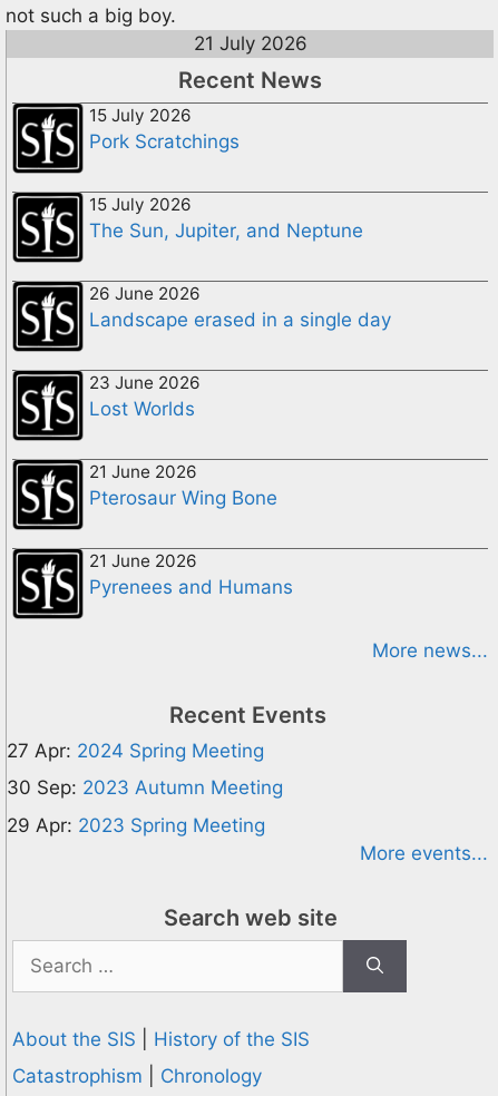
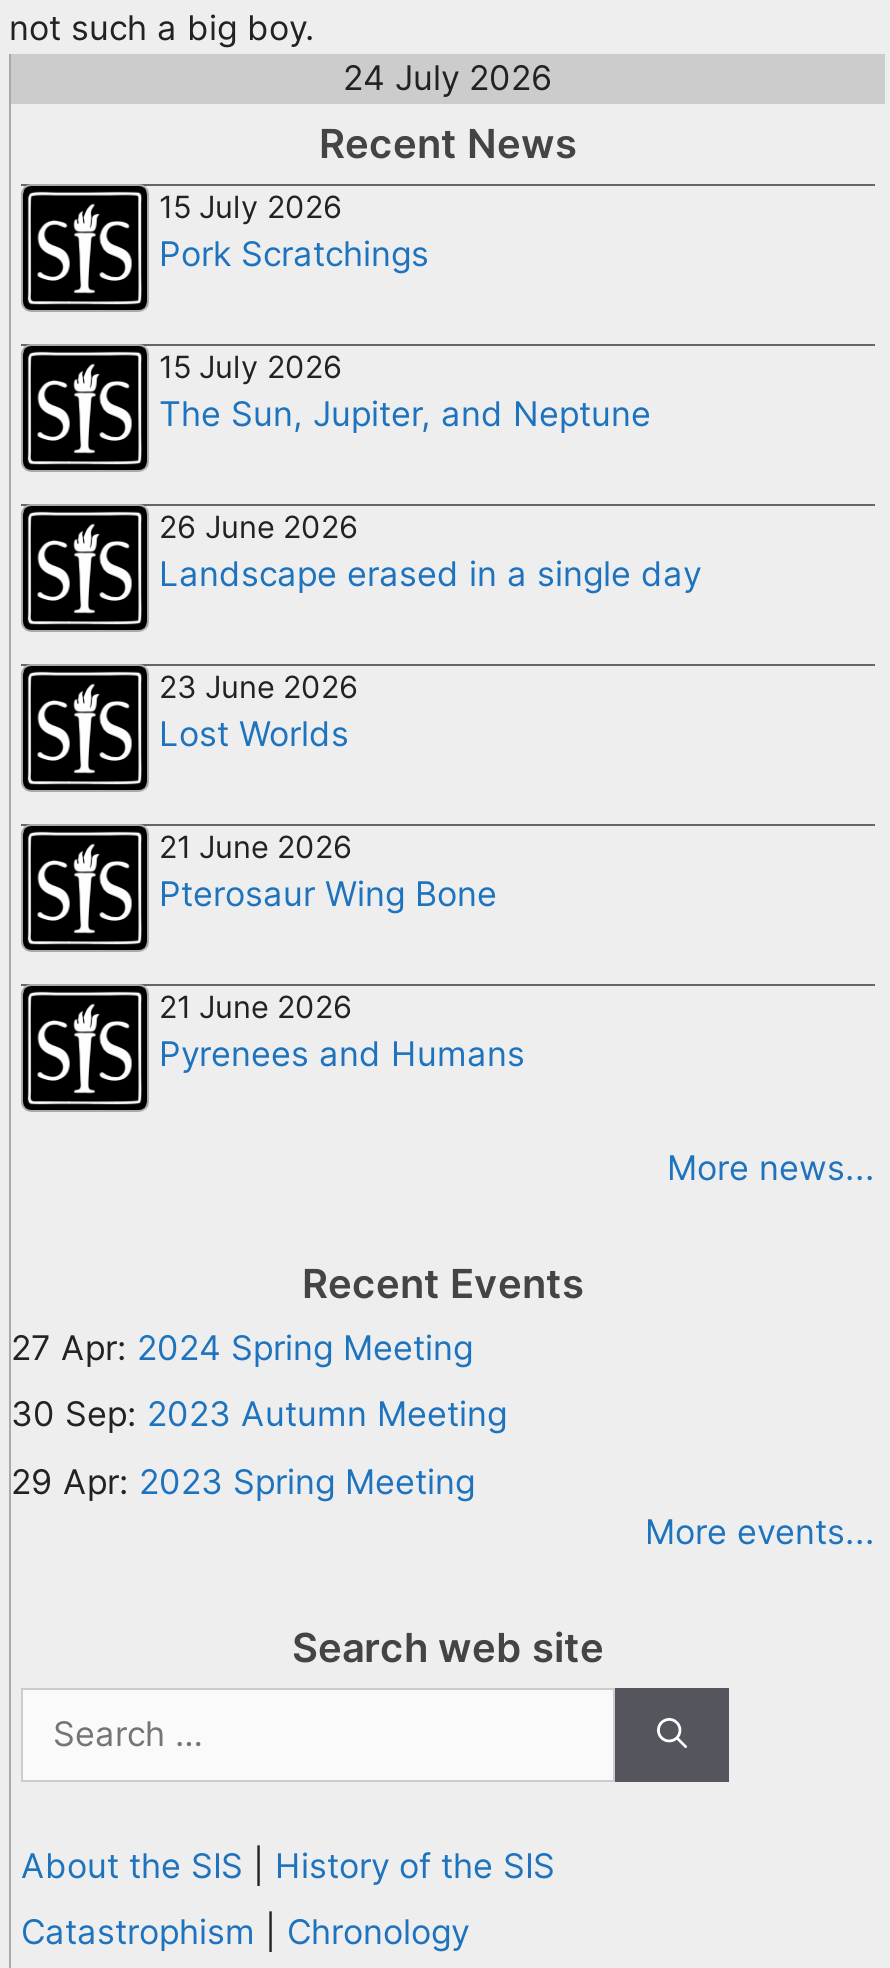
- 21 July 2026
+ 24 July 2026
